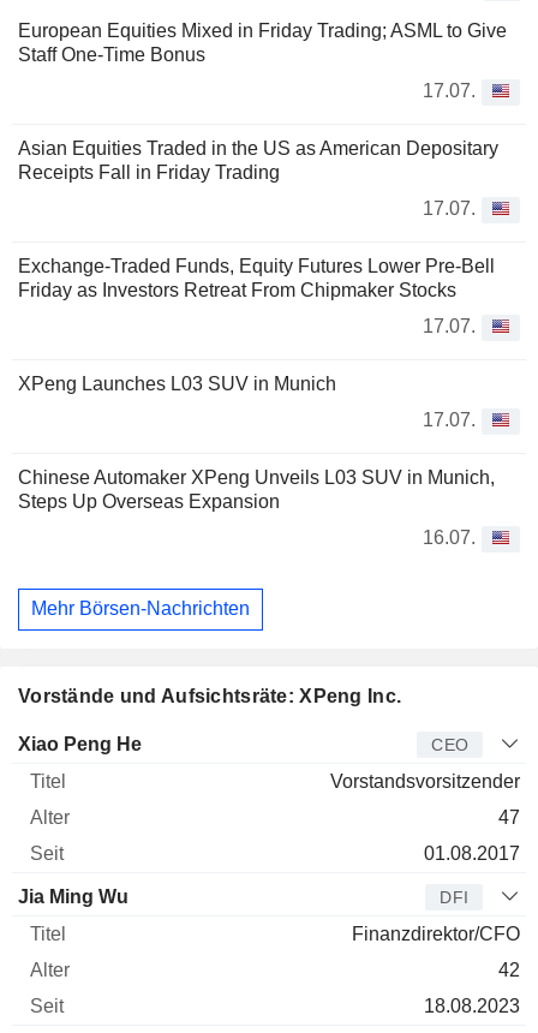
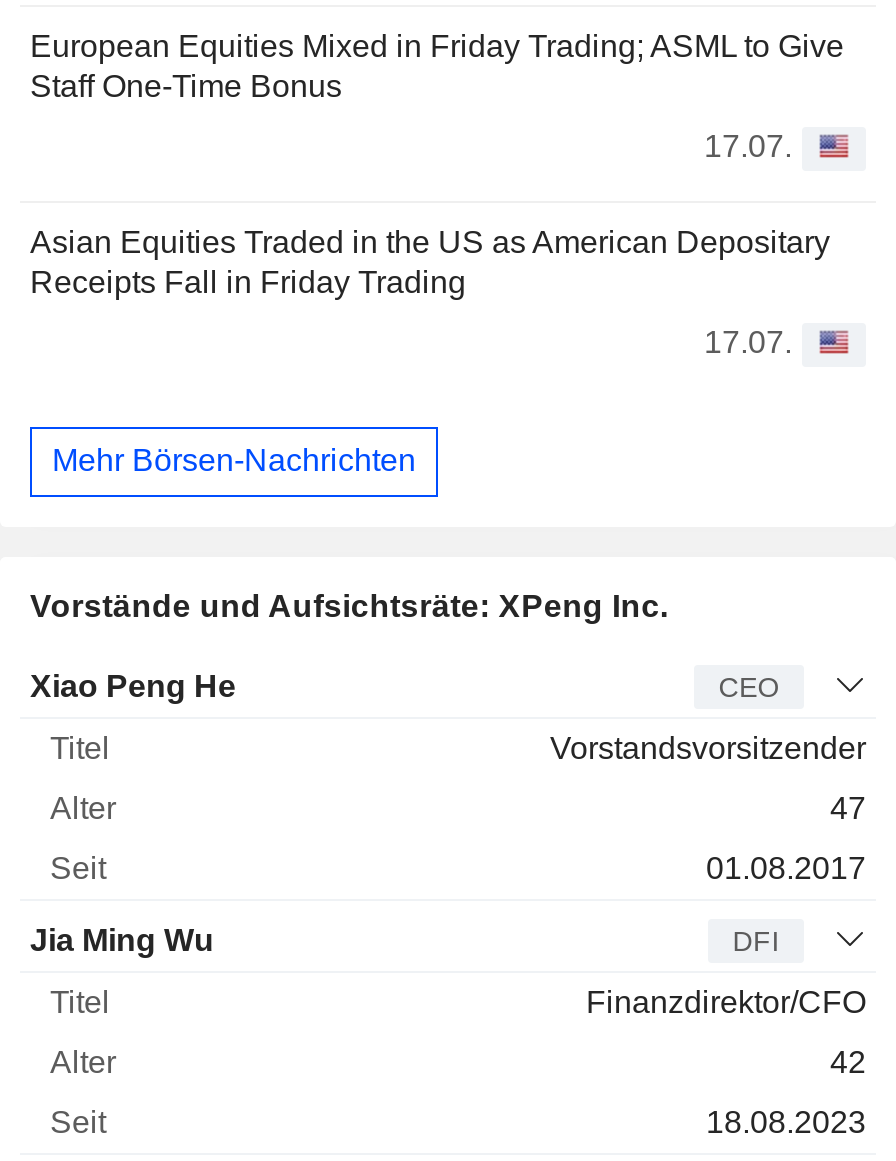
- Exchange-Traded Funds, Equity Futures Lower Pre-Bell
- Friday as Investors Retreat From Chipmaker Stocks
- 17.07.
- XPeng Launches L03 SUV in Munich
- 17.07.
- Chinese Automaker XPeng Unveils L03 SUV in Munich,
- Steps Up Overseas Expansion
- 16.07.
